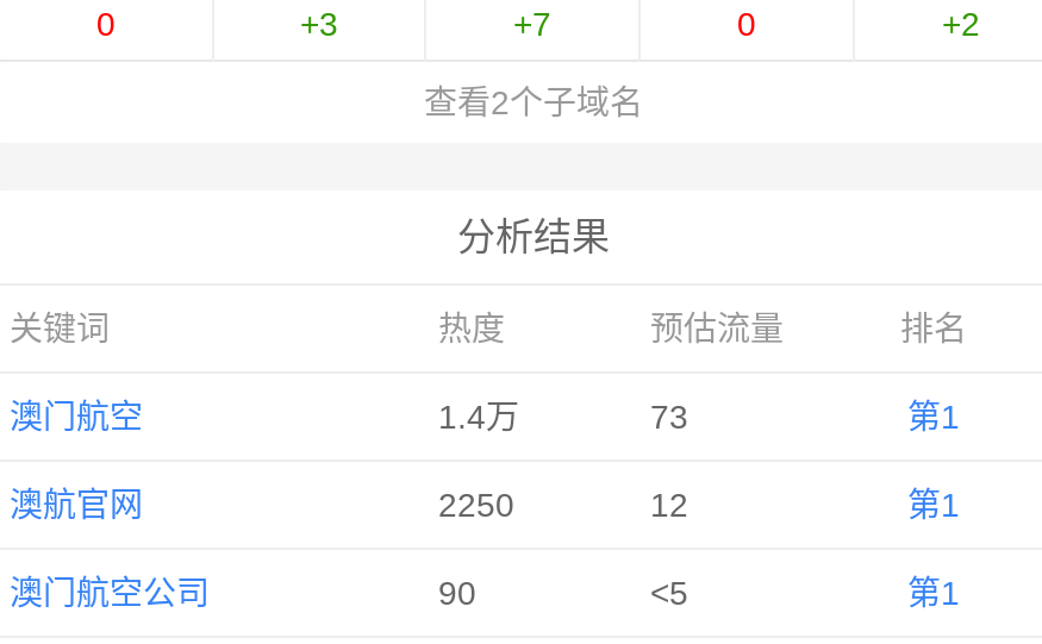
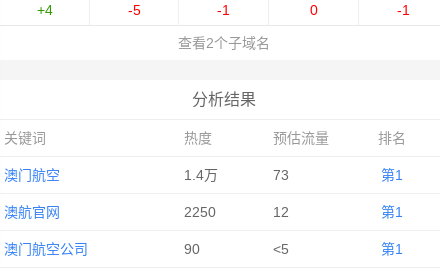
- 0
+ +4

- +3
+ -5

- +7
+ -1

- +2
+ -1
